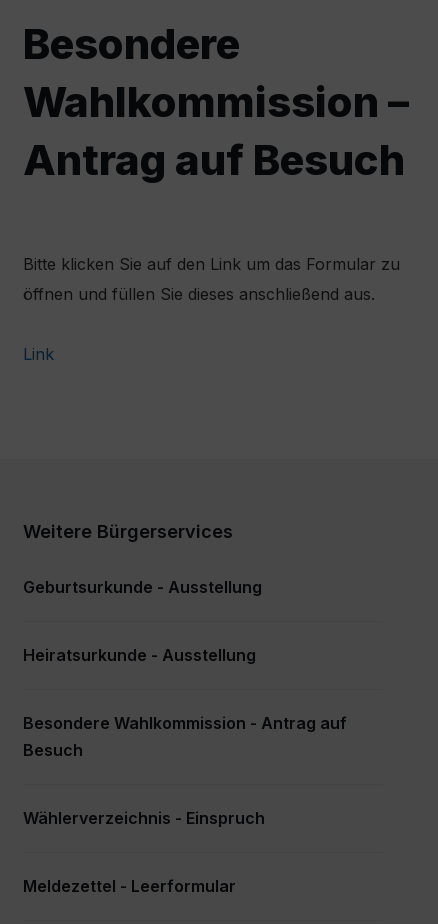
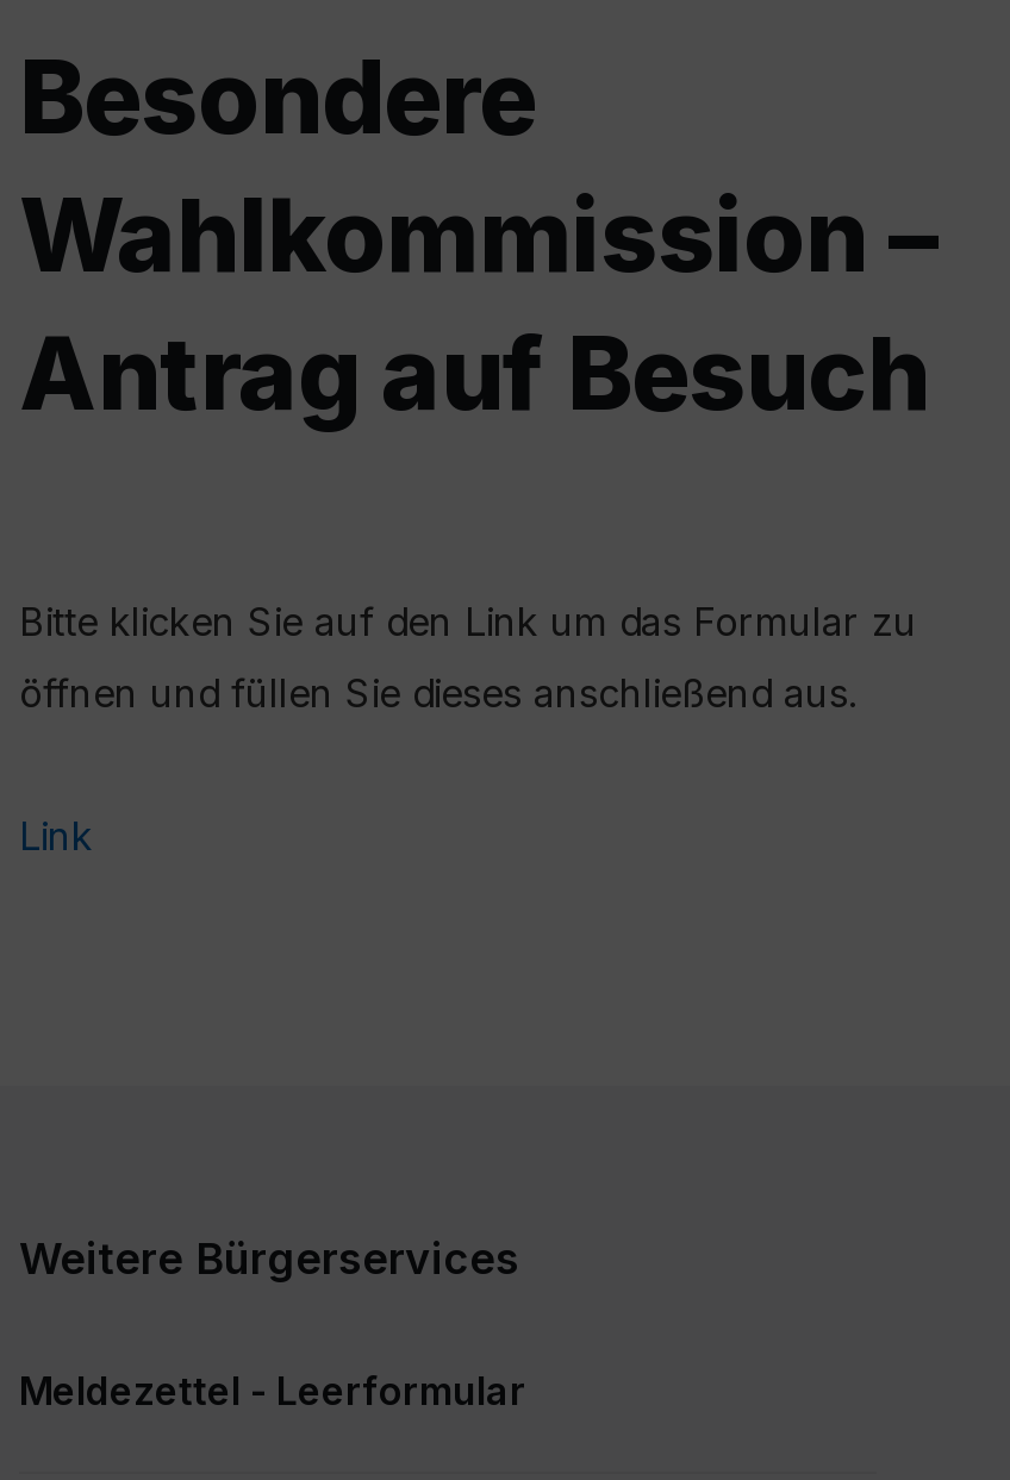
- Geburtsurkunde - Ausstellung
- Heiratsurkunde - Ausstellung
- Besondere Wahlkommission - Antrag auf
- Besuch
- Wählerverzeichnis - Einspruch
